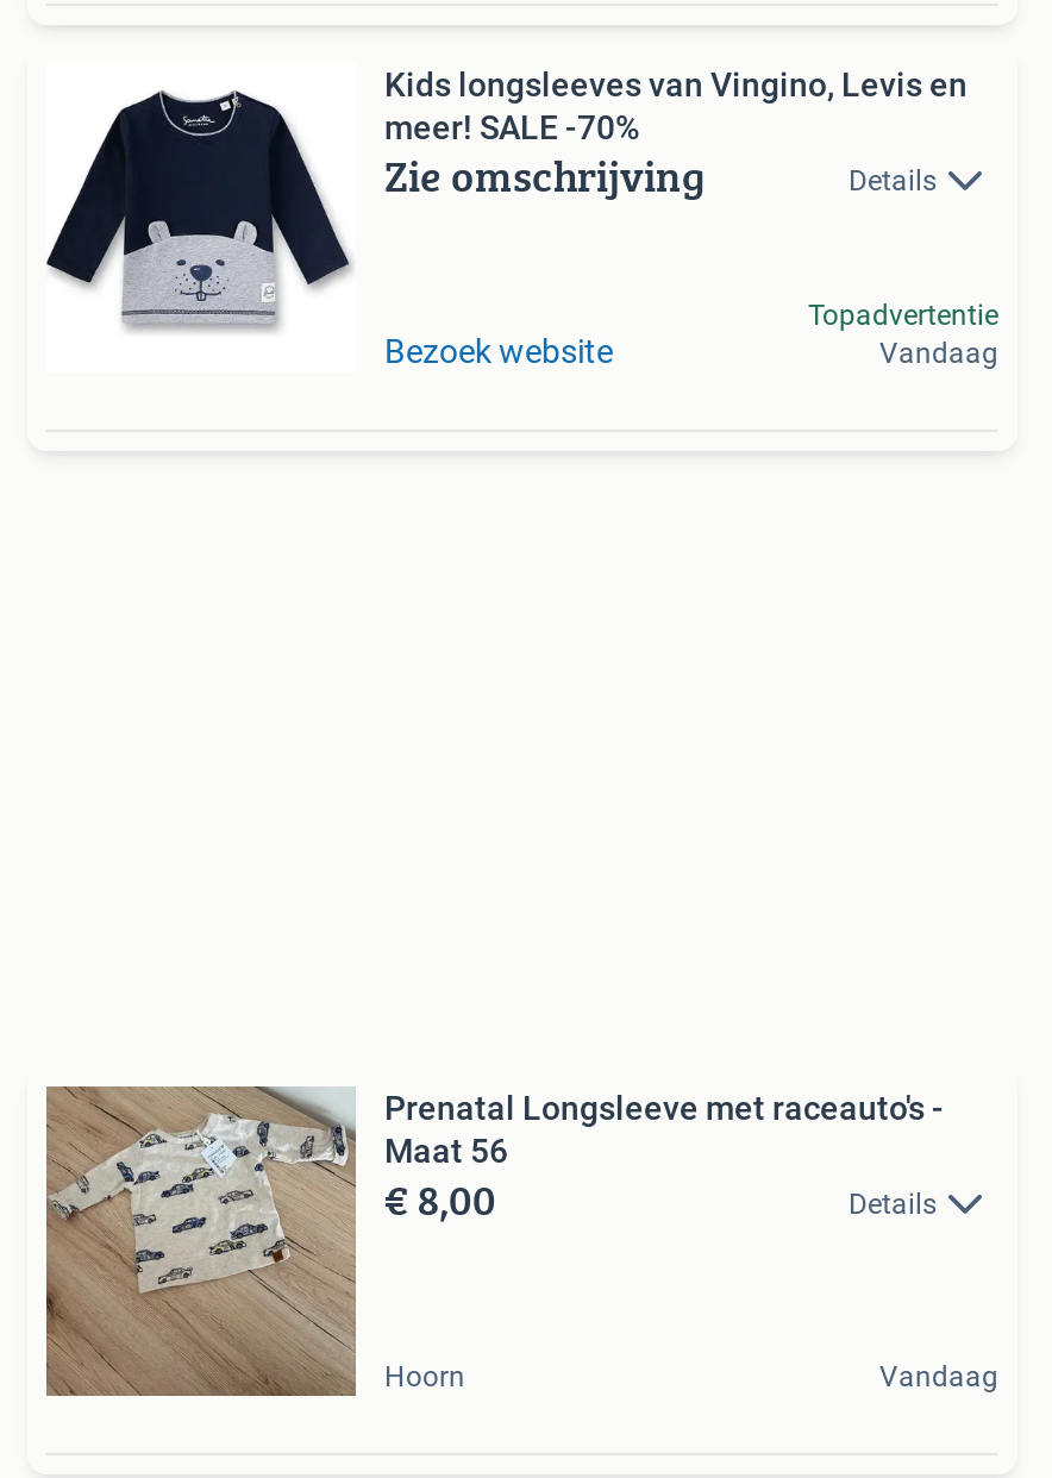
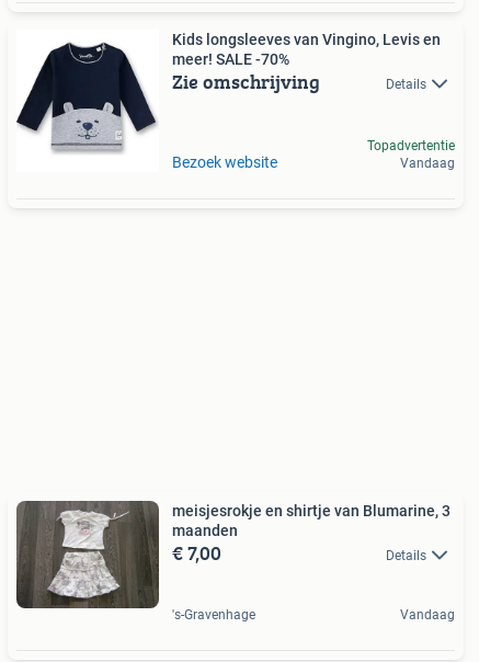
- [image]
- Prenatal Longsleeve met raceauto's -
- Maat 56
- € 8,00
+ [image]
+ meisjesrokje en shirtje van Blumarine, 3
+ maanden
+ € 7,00

- Hoorn
+ 's-Gravenhage
